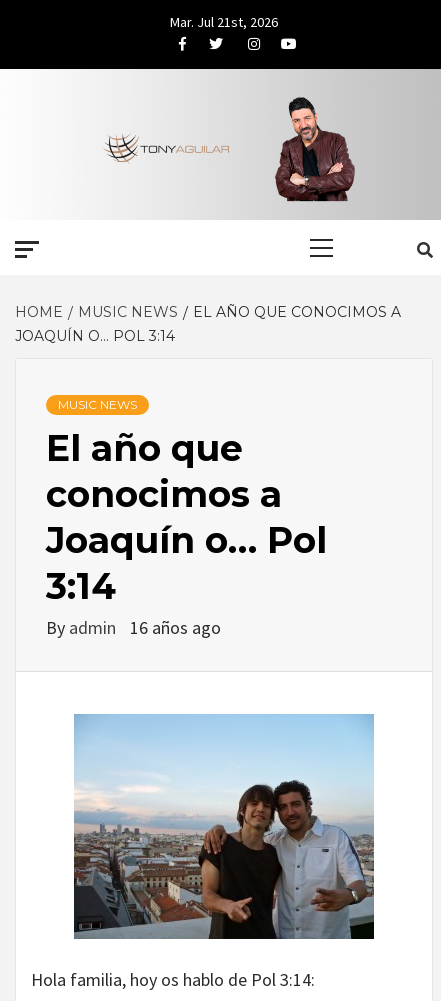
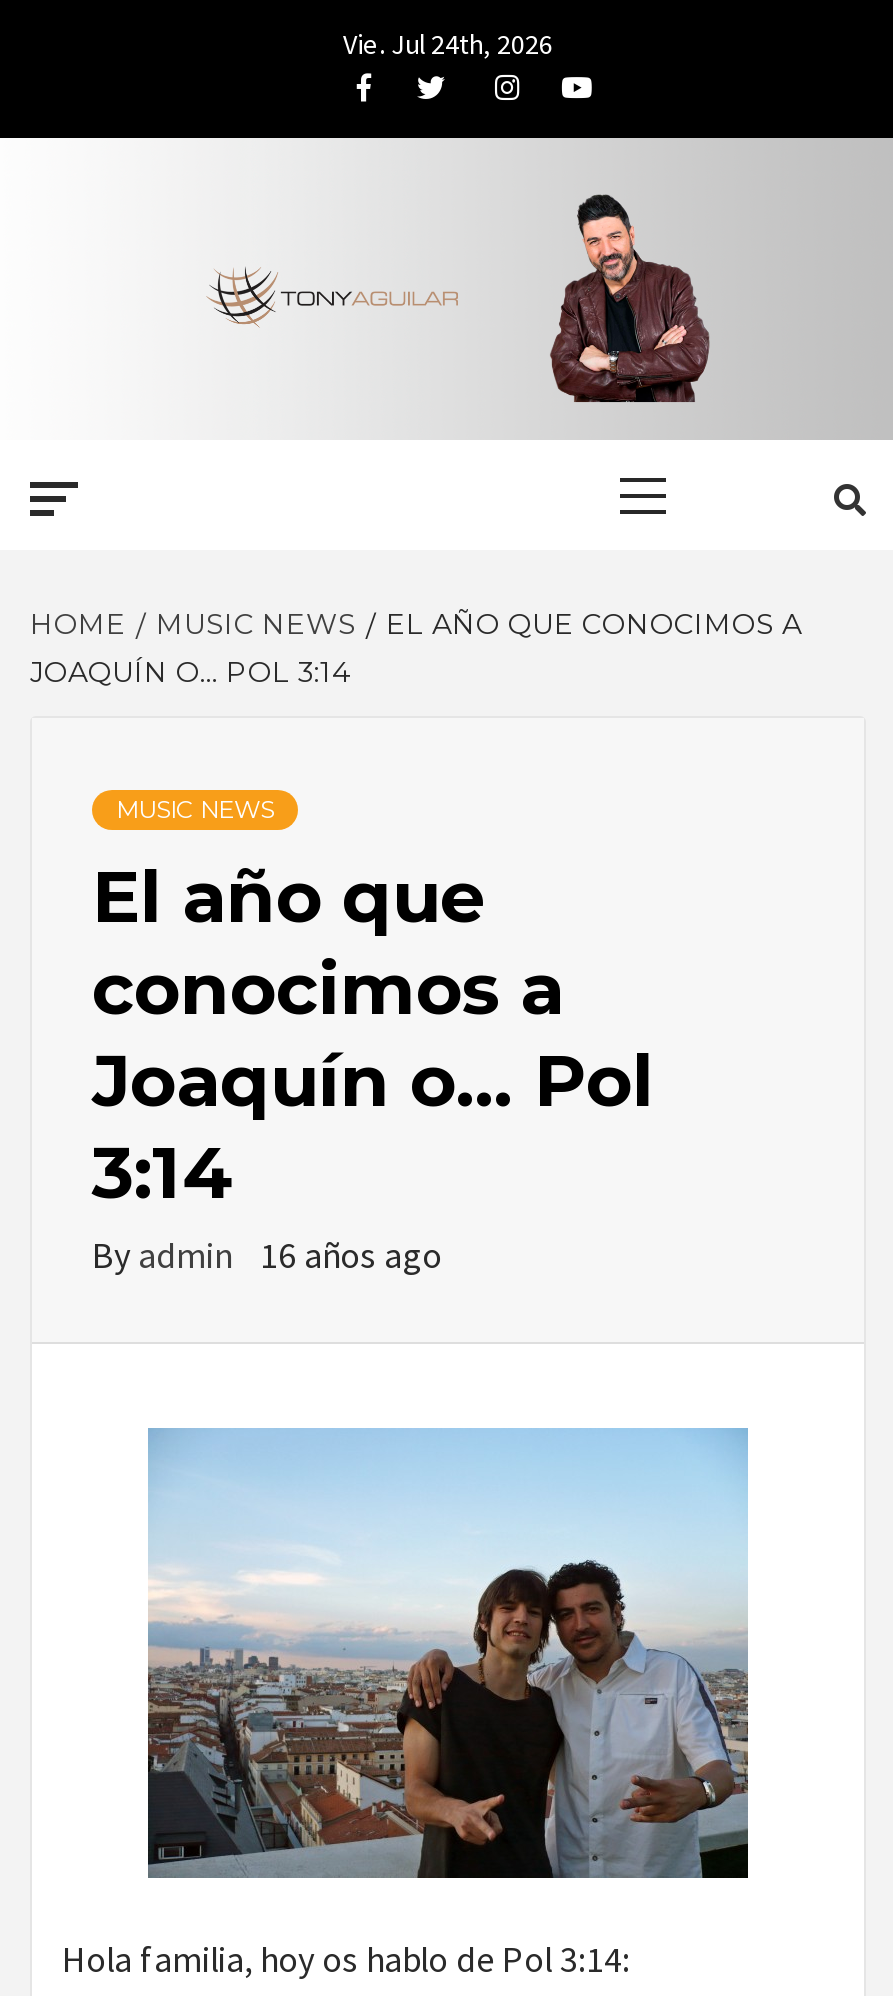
- Mar. Jul 21st, 2026
+ Vie. Jul 24th, 2026
